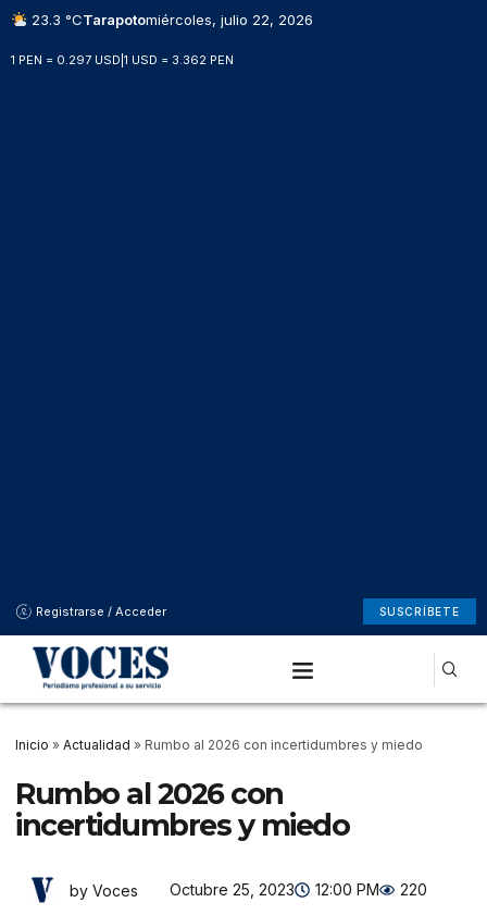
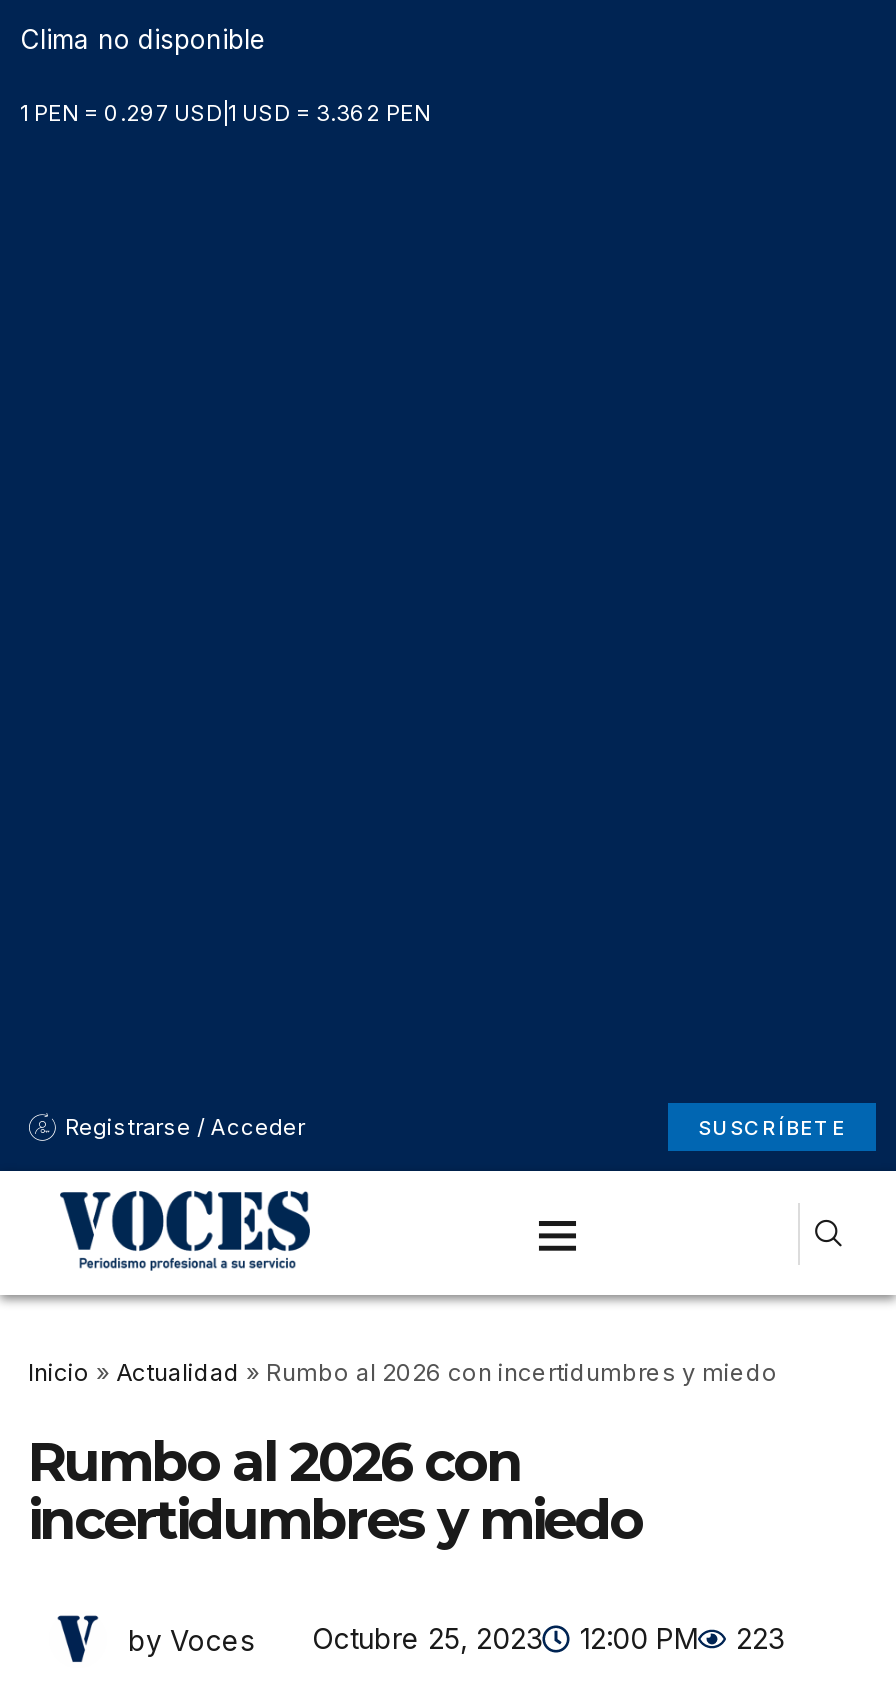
- 23.3 °CTarapotomiércoles, julio 22, 2026
+ Clima no disponible

- by Voces Octubre 25, 2023 12:00 PM 220
+ by Voces Octubre 25, 2023 12:00 PM 223
